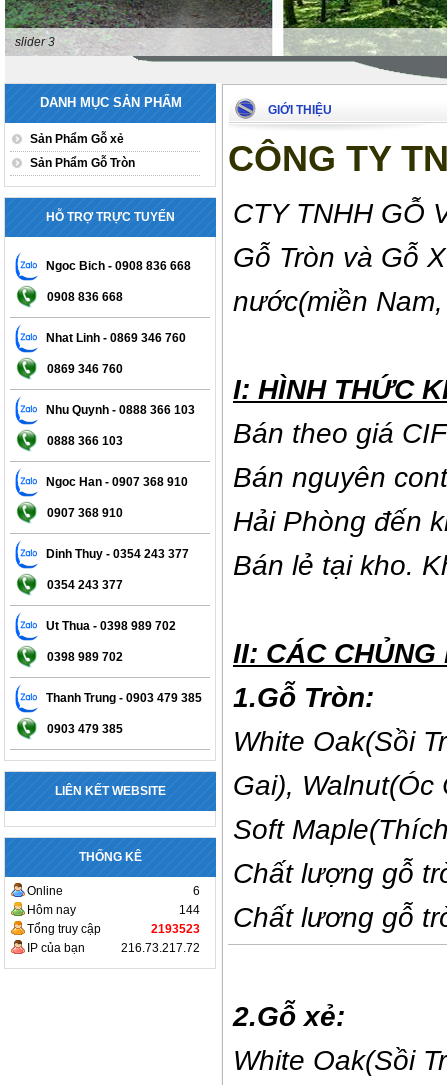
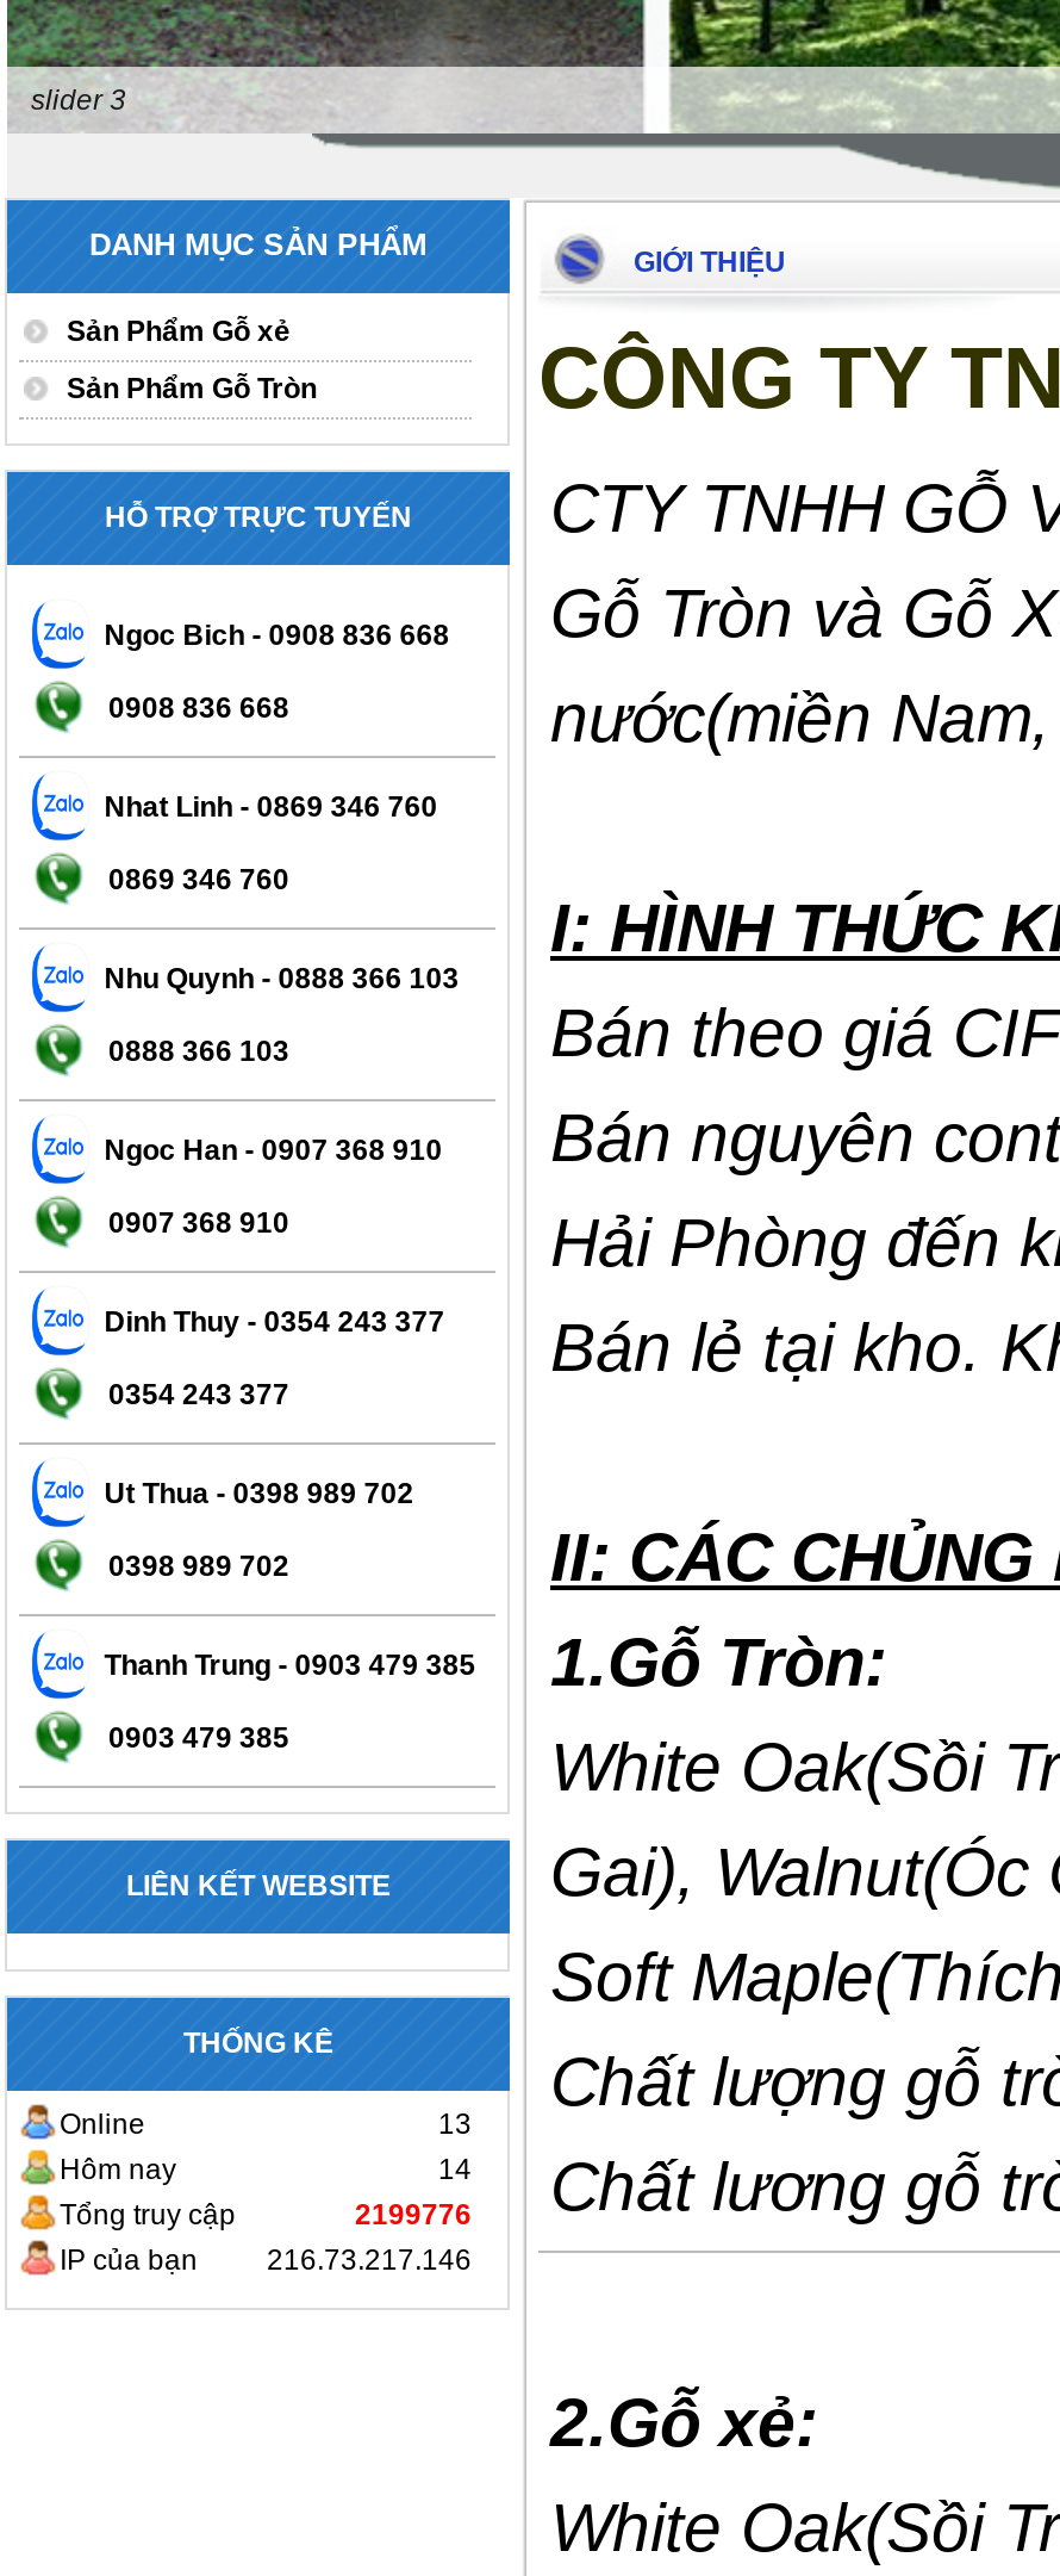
- 6
+ 13

- 144
+ 14

- 2193523
+ 2199776

- 216.73.217.72
+ 216.73.217.146
